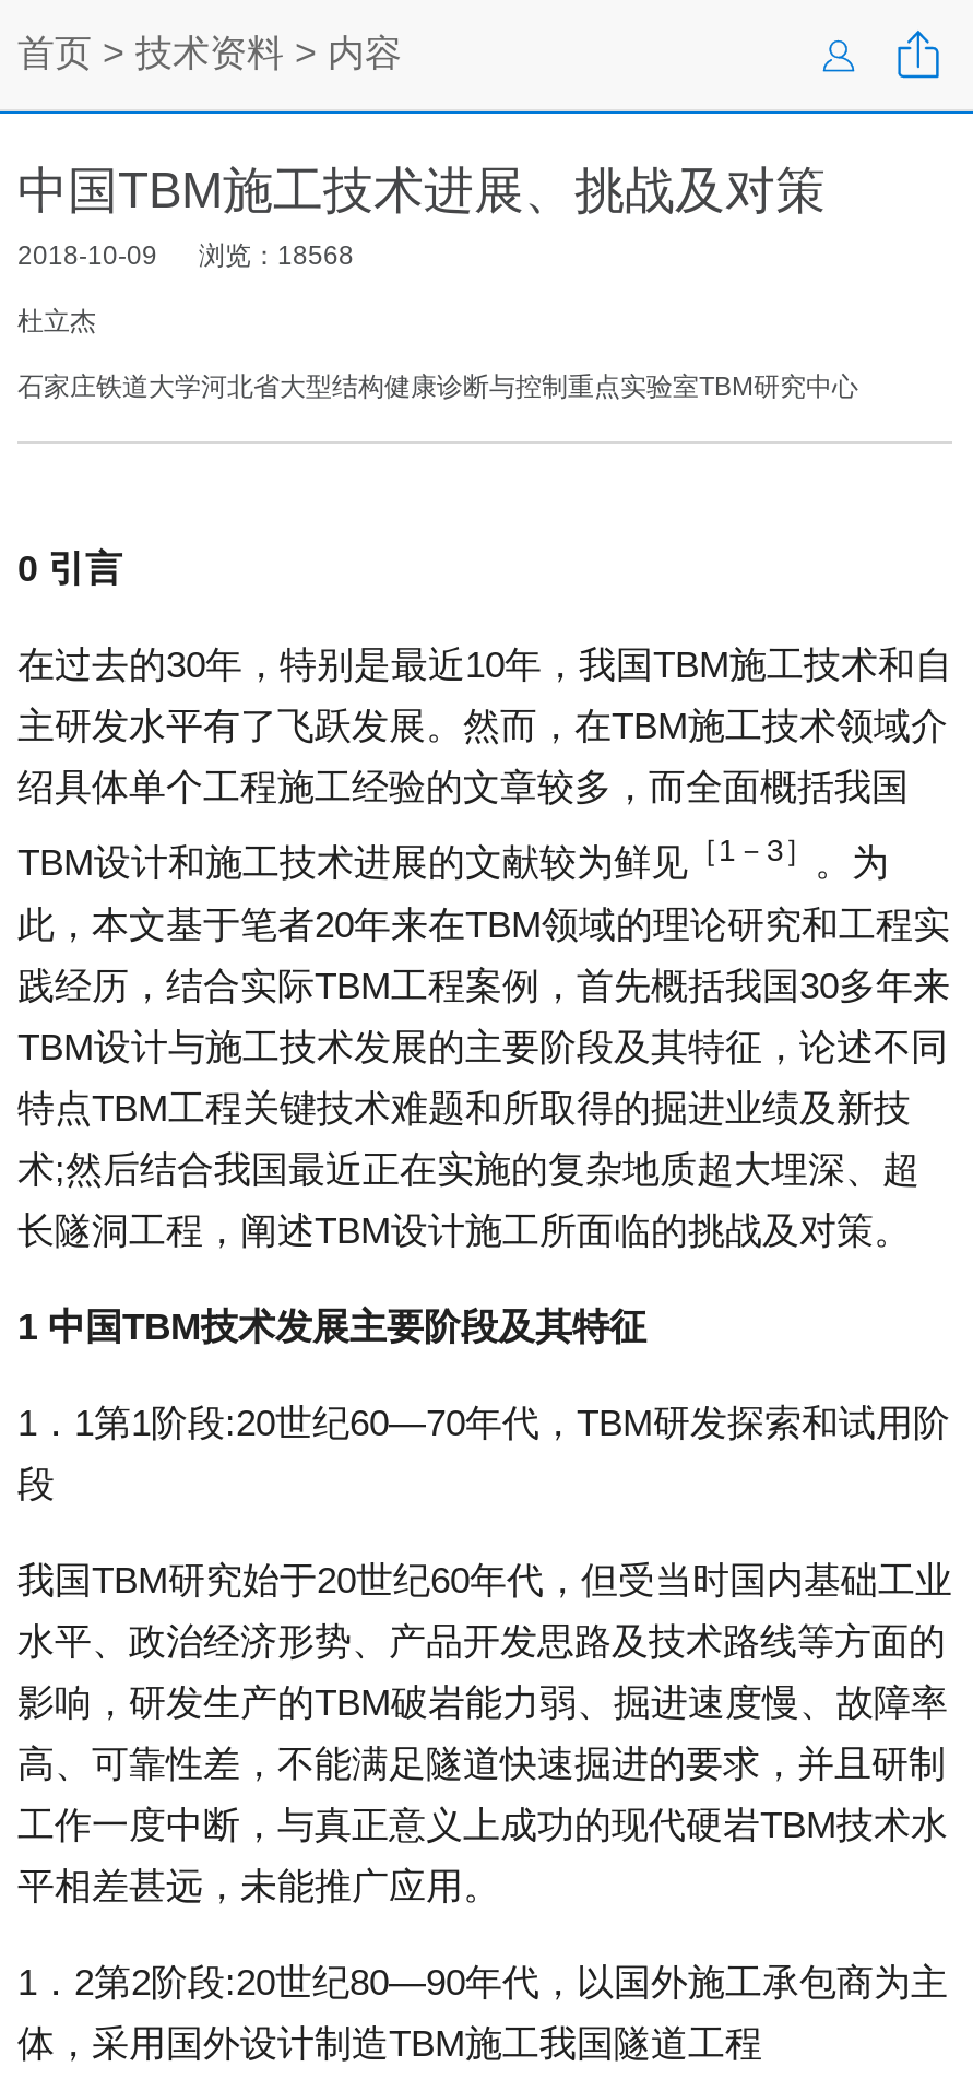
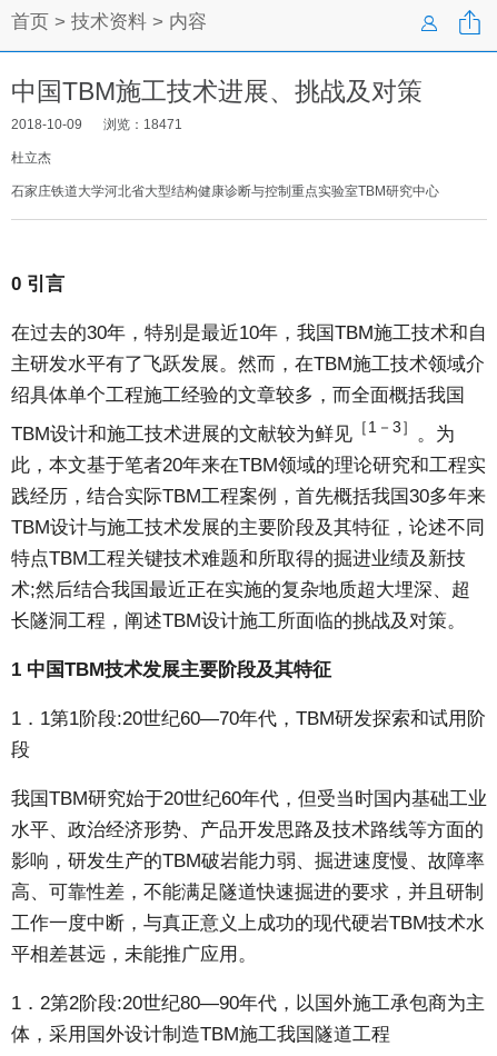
- 2018-10-09 浏览：18568
+ 2018-10-09 浏览：18471
